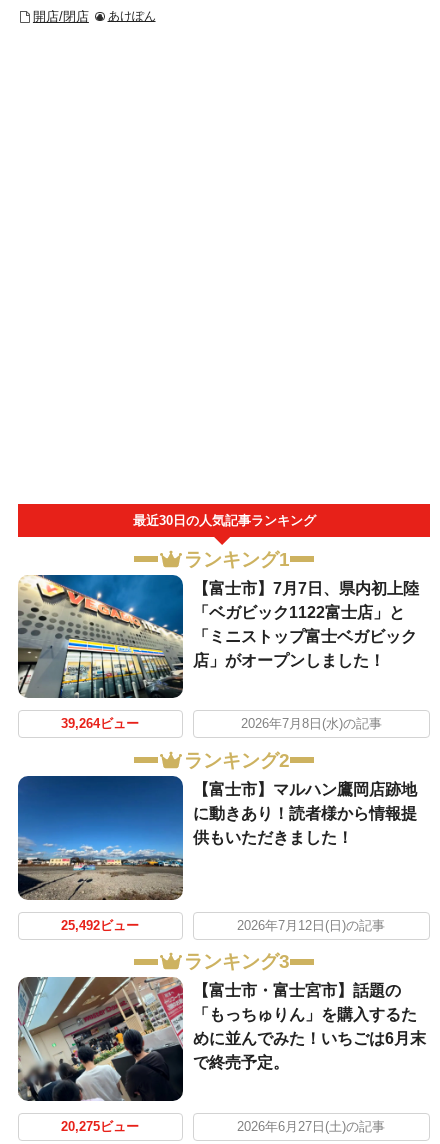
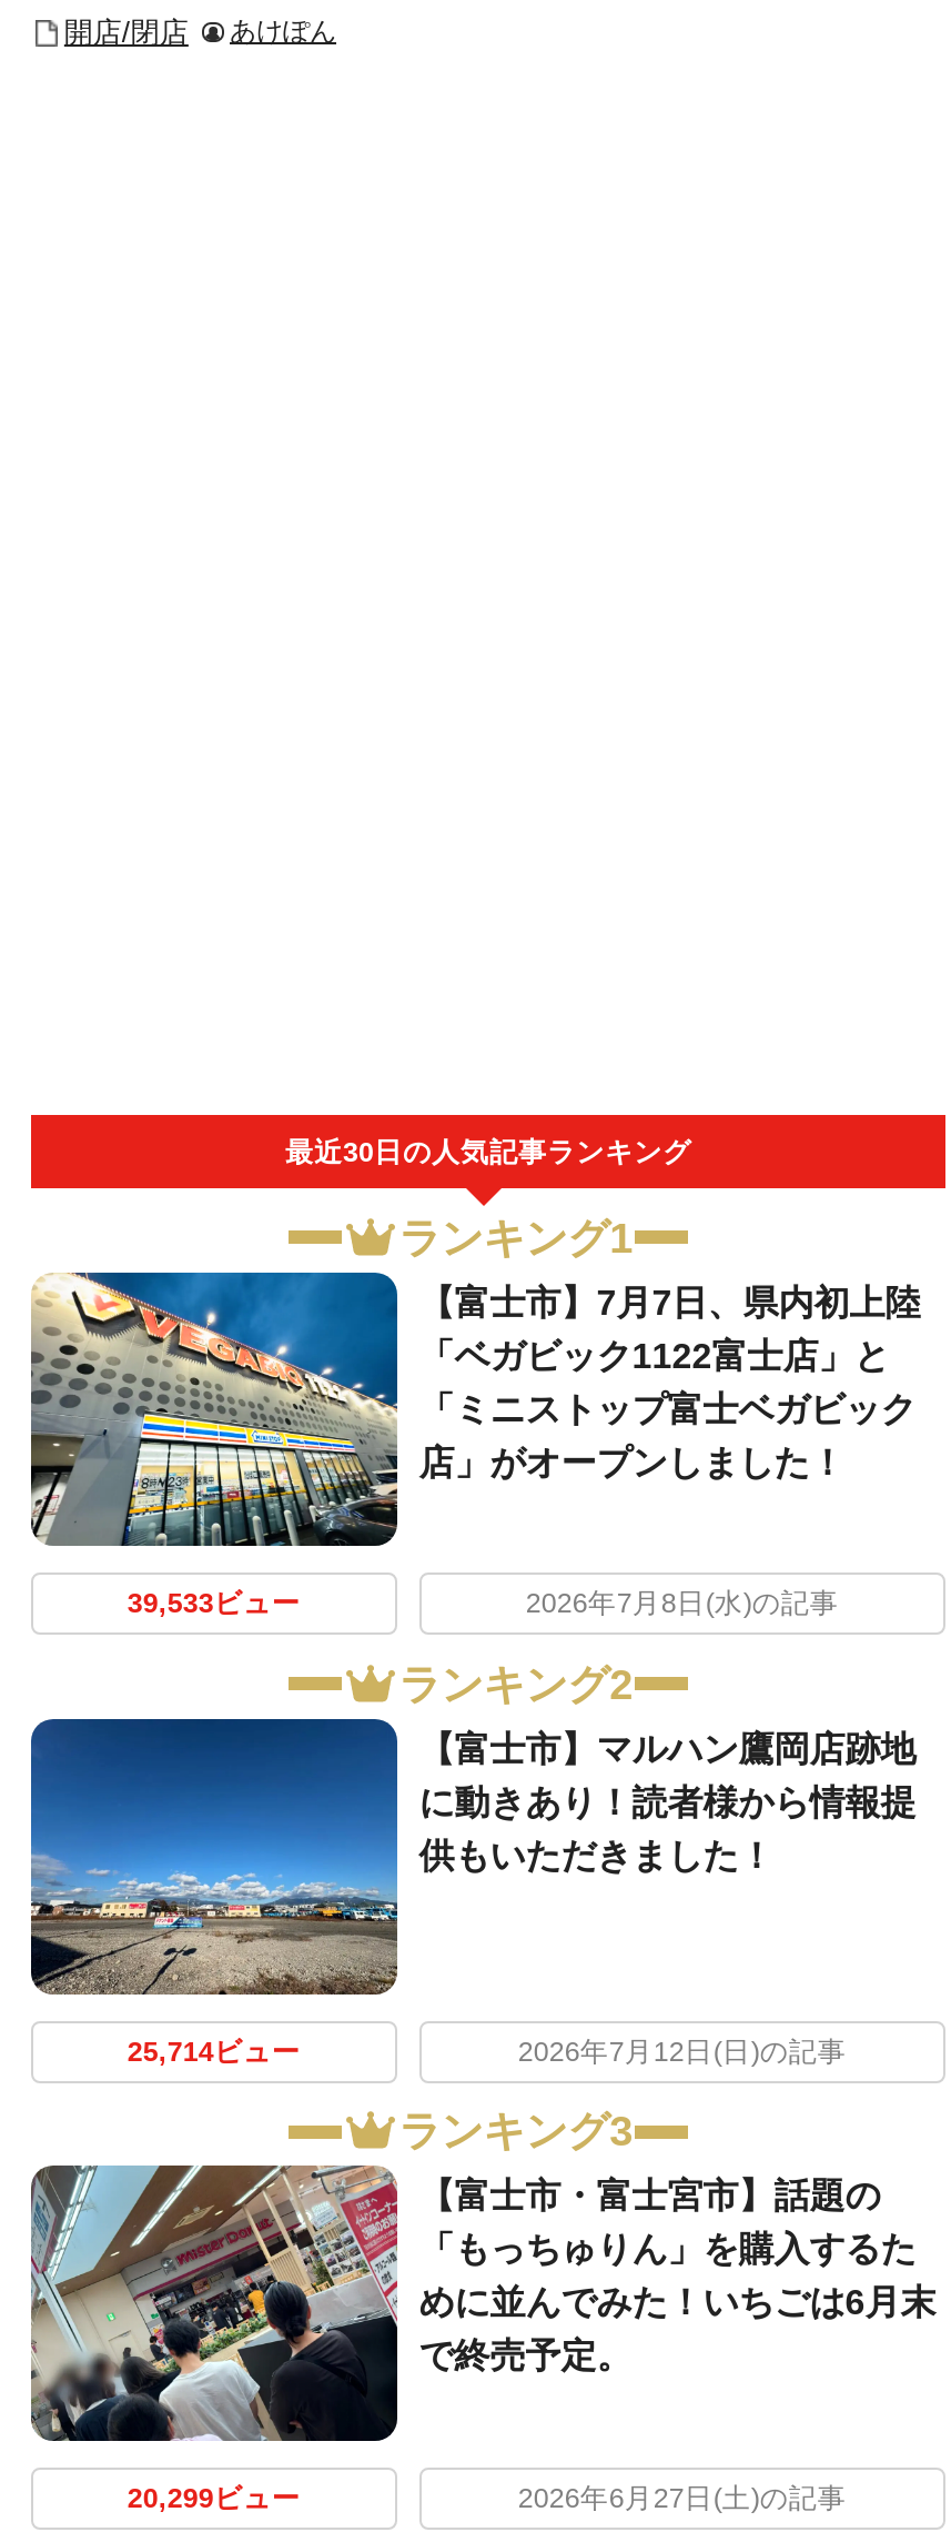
- 39,264ビュー
+ 39,533ビュー

- 25,492ビュー
+ 25,714ビュー

- 20,275ビュー
+ 20,299ビュー
